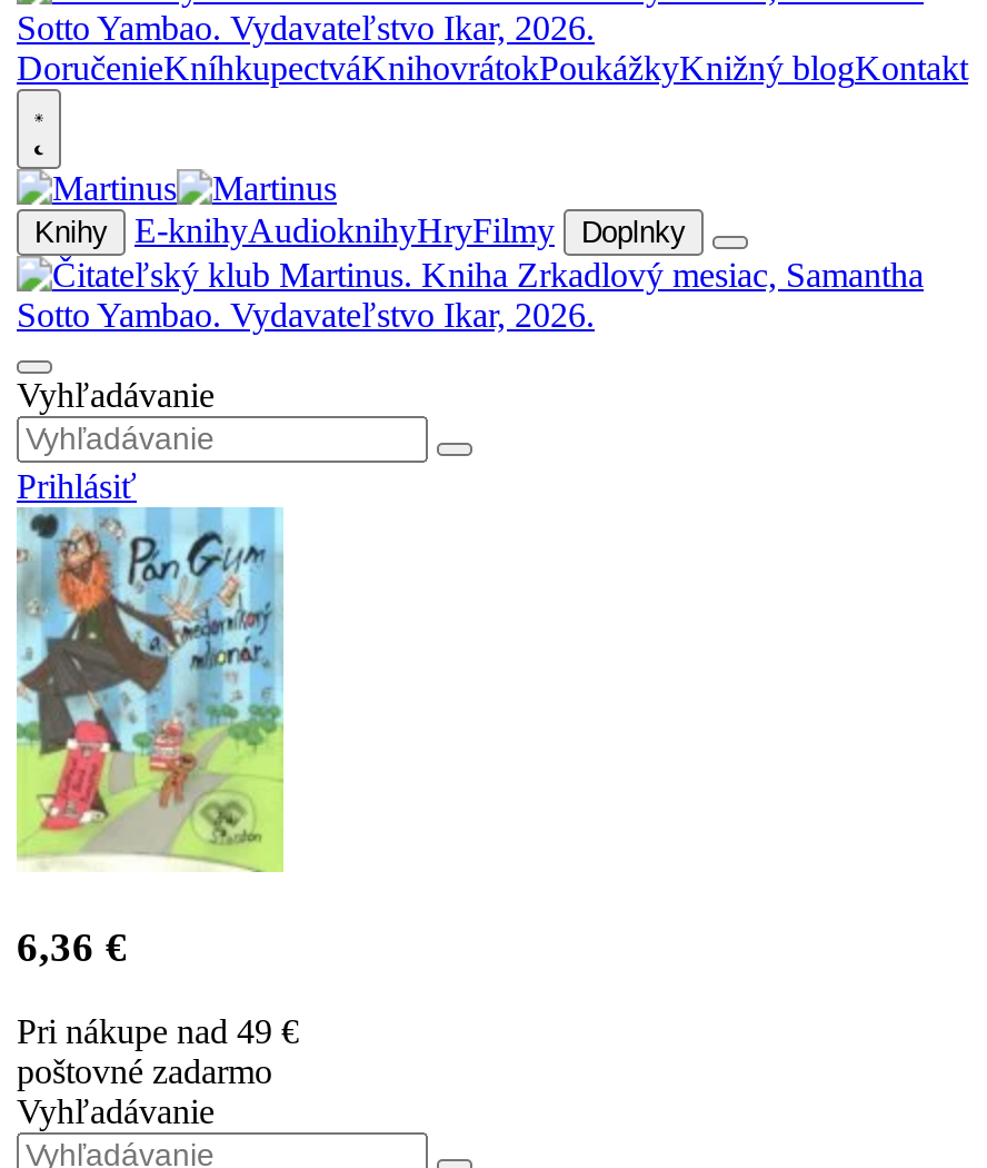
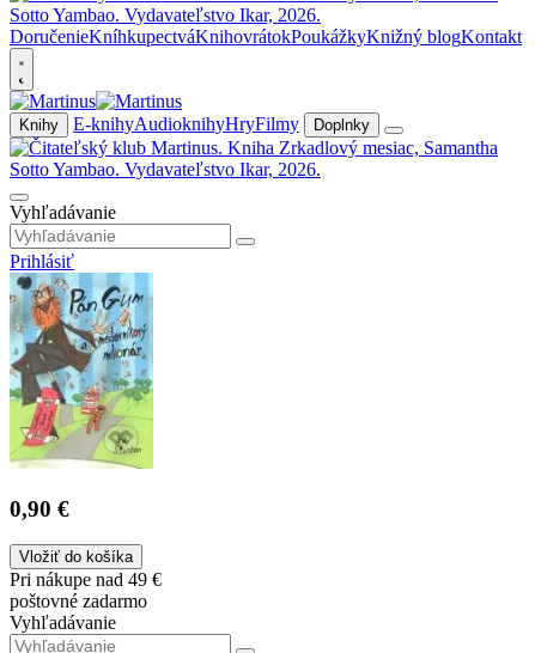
- 6,36 €
+ 0,90 €
+ Vložiť do košíka
